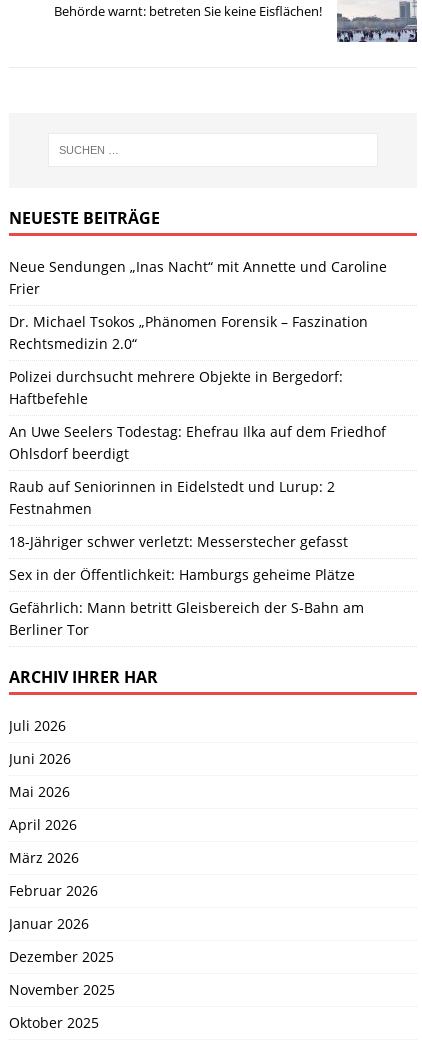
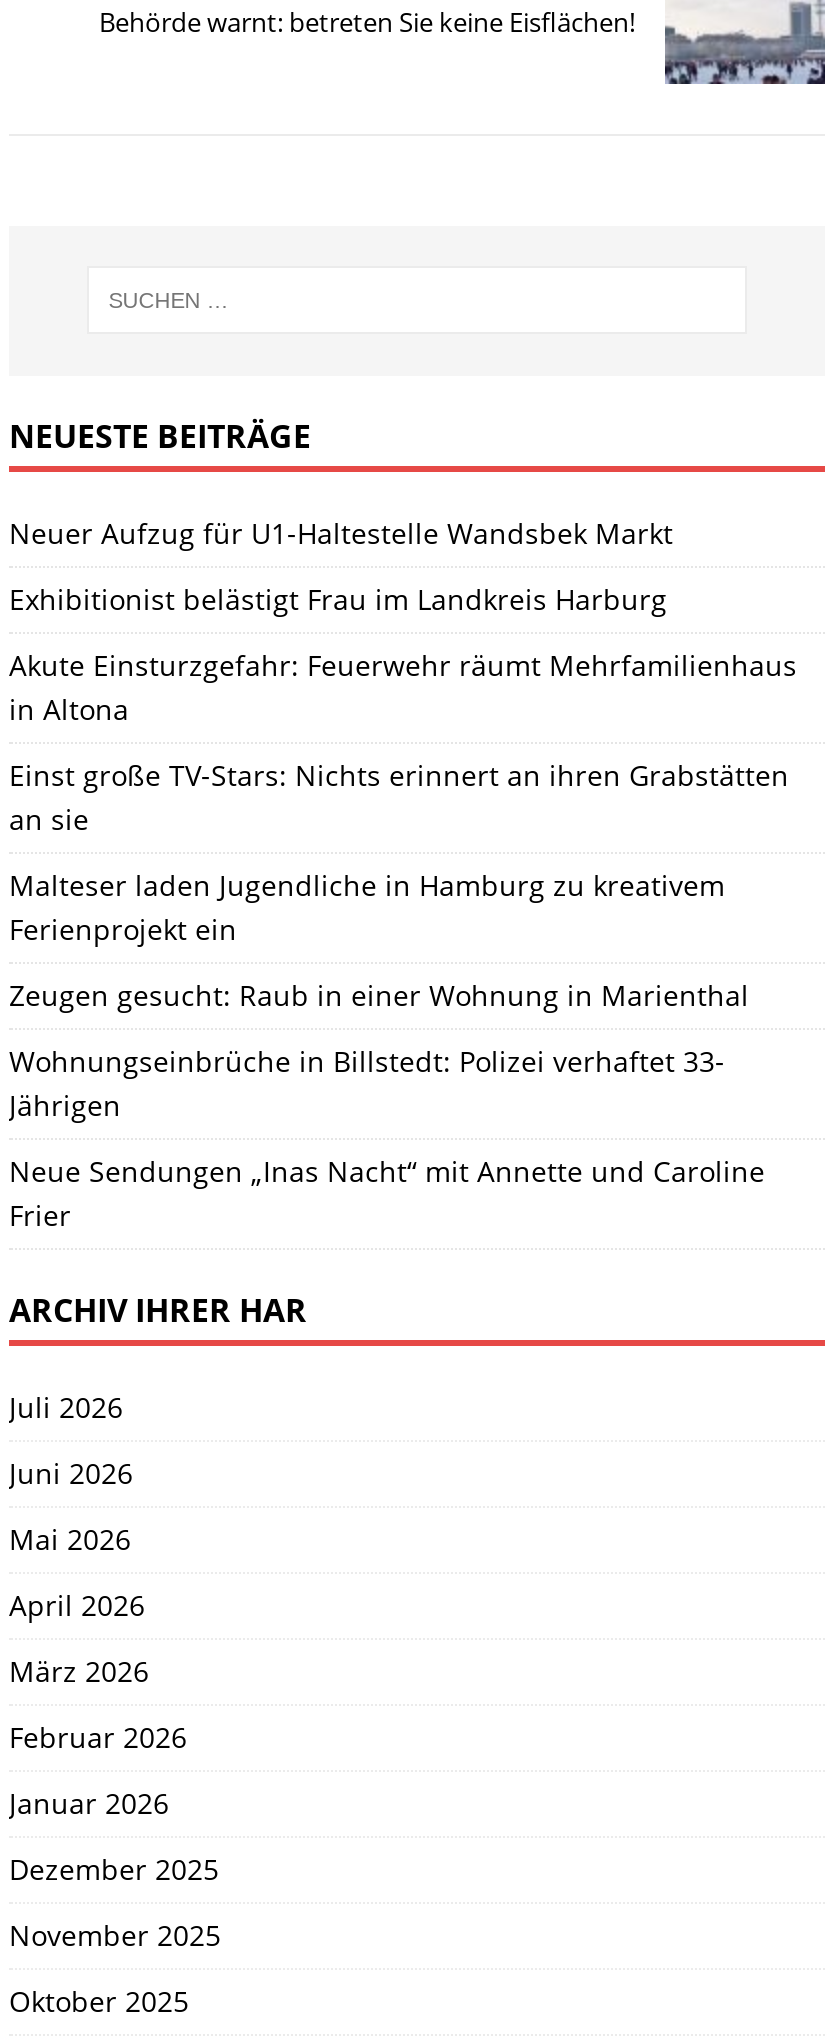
+ Neuer Aufzug für U1-Haltestelle Wandsbek Markt
+ Exhibitionist belästigt Frau im Landkreis Harburg
+ Akute Einsturzgefahr: Feuerwehr räumt Mehrfamilienhaus
+ in Altona
+ Einst große TV-Stars: Nichts erinnert an ihren Grabstätten
+ an sie
+ Malteser laden Jugendliche in Hamburg zu kreativem
+ Ferienprojekt ein
+ Zeugen gesucht: Raub in einer Wohnung in Marienthal
+ Wohnungseinbrüche in Billstedt: Polizei verhaftet 33-
+ Jährigen

moved down: Neue Sendungen „Inas Nacht“ mit Annette und Caroline | Frier

- Dr. Michael Tsokos „Phänomen Forensik – Faszination
- Rechtsmedizin 2.0“
- Polizei durchsucht mehrere Objekte in Bergedorf:
- Haftbefehle
- An Uwe Seelers Todestag: Ehefrau Ilka auf dem Friedhof
- Ohlsdorf beerdigt
- Raub auf Seniorinnen in Eidelstedt und Lurup: 2
- Festnahmen
- 18-Jähriger schwer verletzt: Messerstecher gefasst
- Sex in der Öffentlichkeit: Hamburgs geheime Plätze
- Gefährlich: Mann betritt Gleisbereich der S-Bahn am
- Berliner Tor
